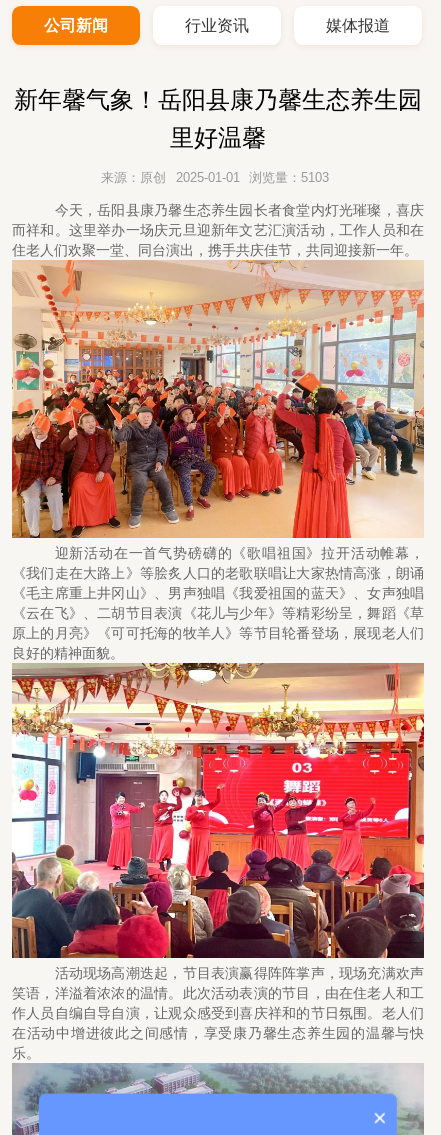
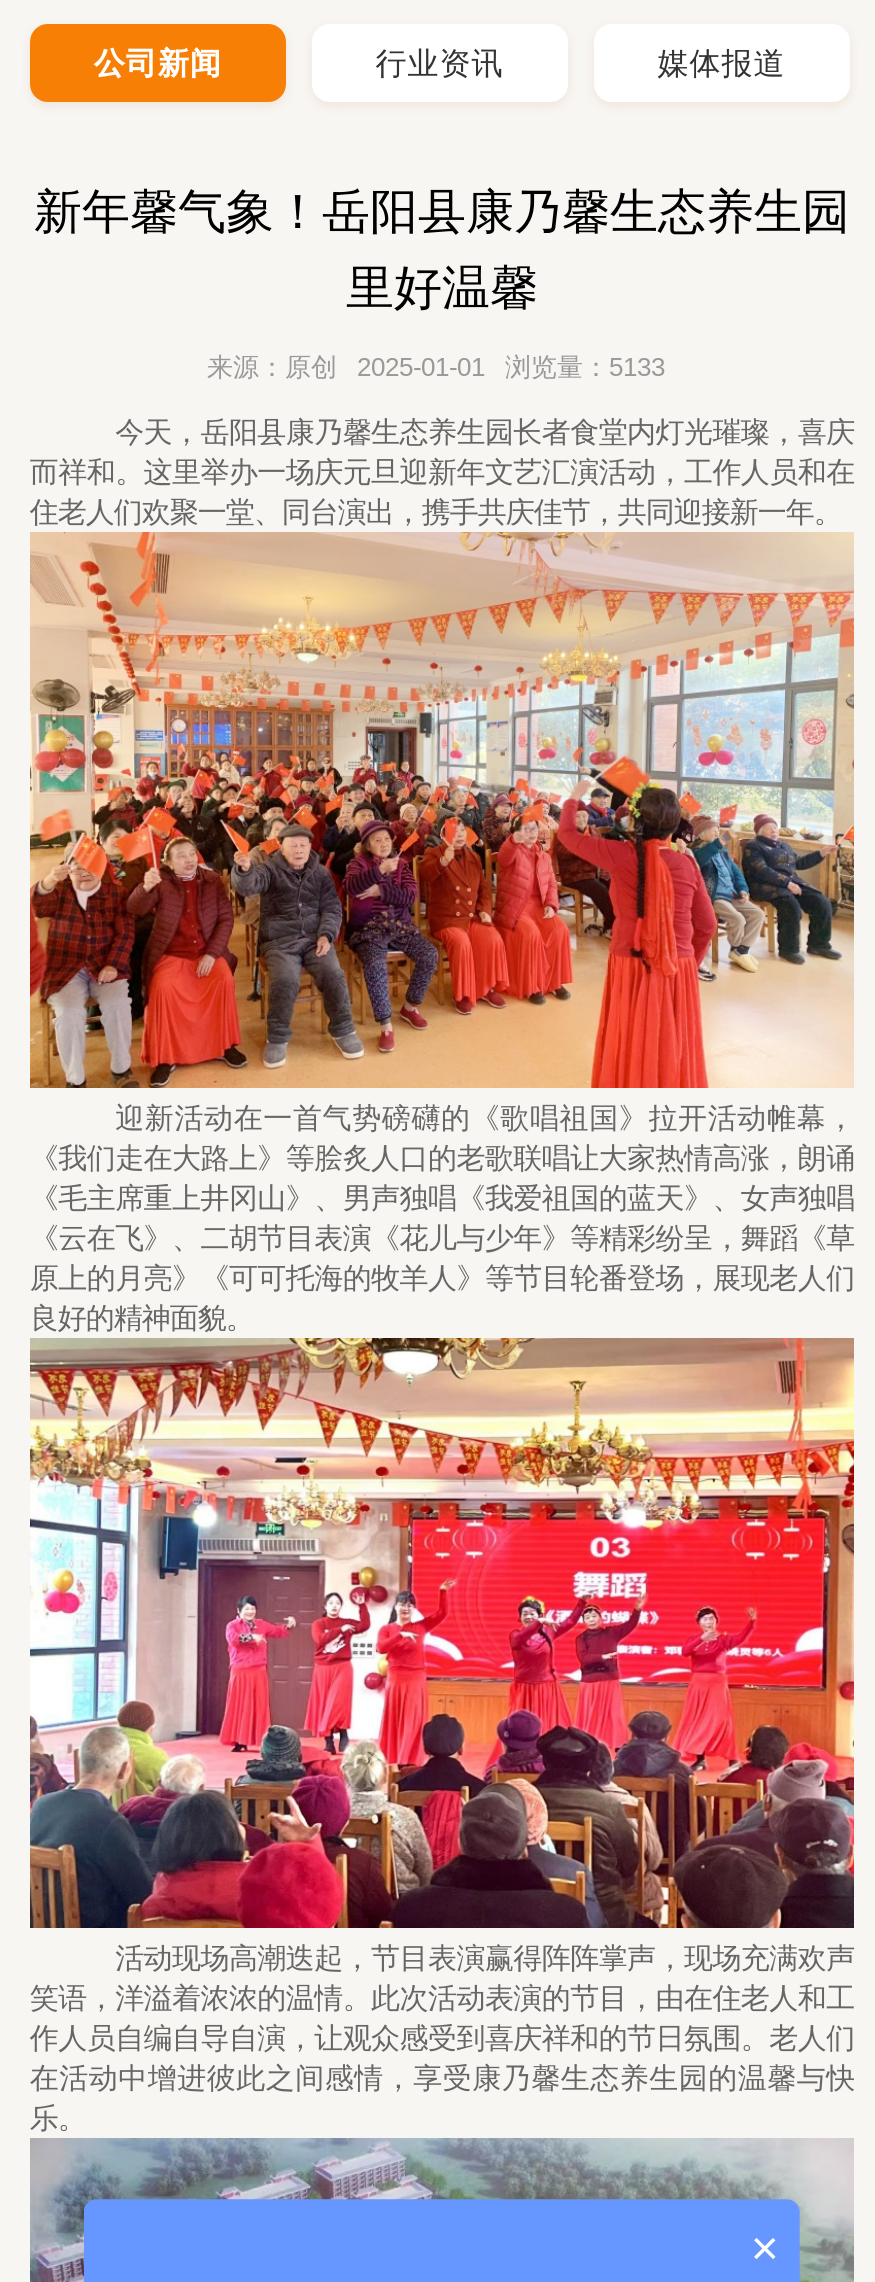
- 来源：原创 2025-01-01 浏览量：5103
+ 来源：原创 2025-01-01 浏览量：5133
